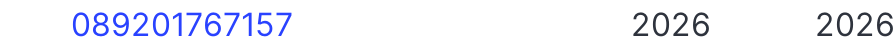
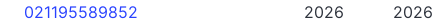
- 089201767157
+ 021195589852
